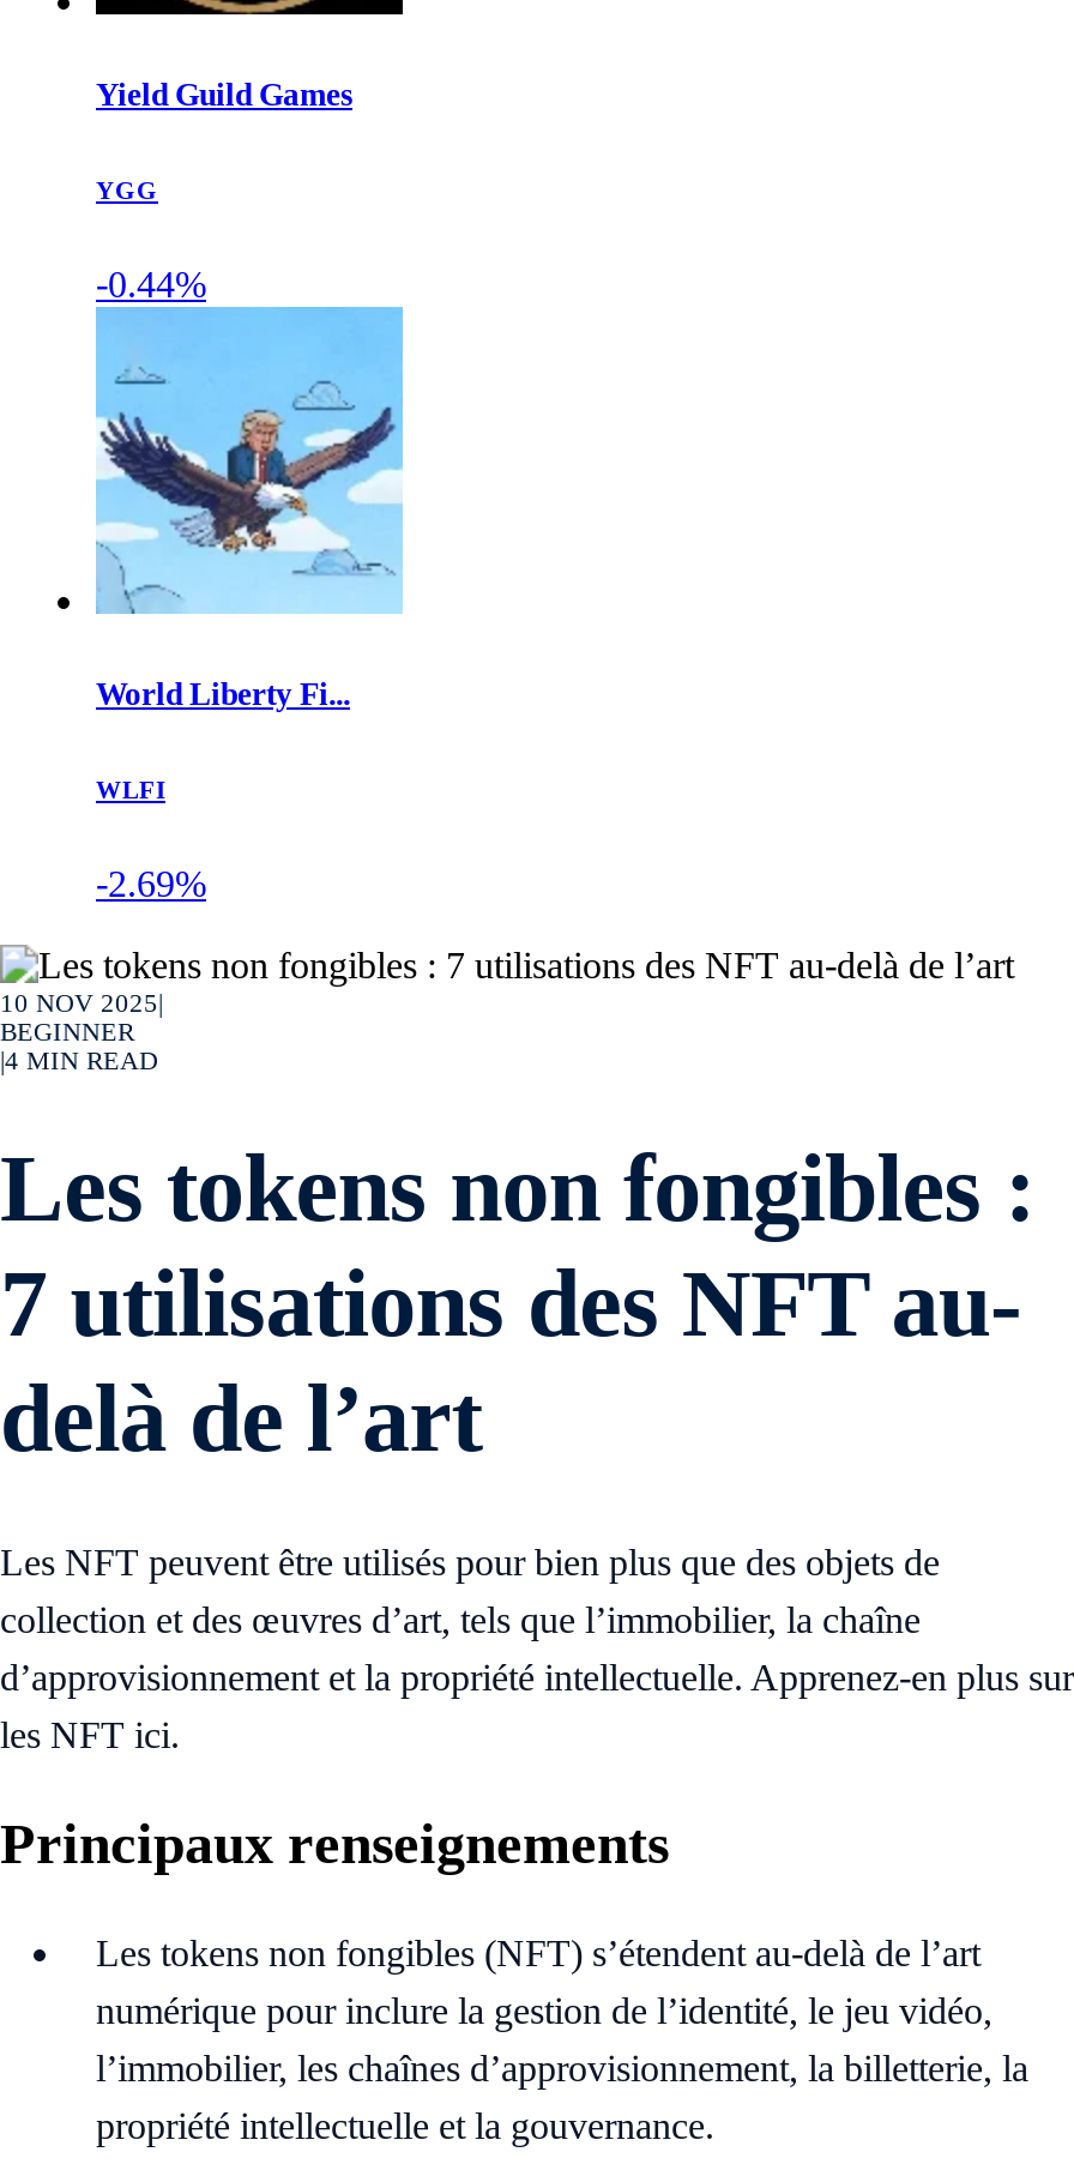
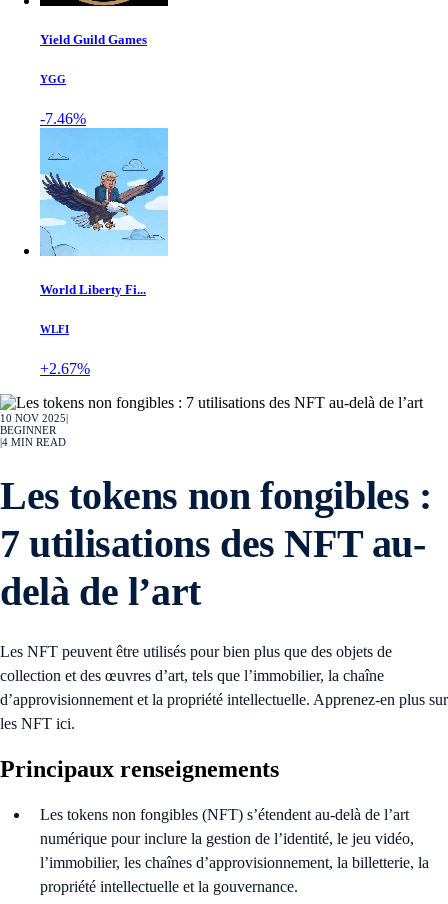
- -0.44%
+ -7.46%

- -2.69%
+ +2.67%
